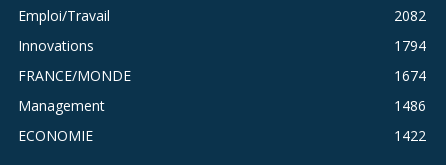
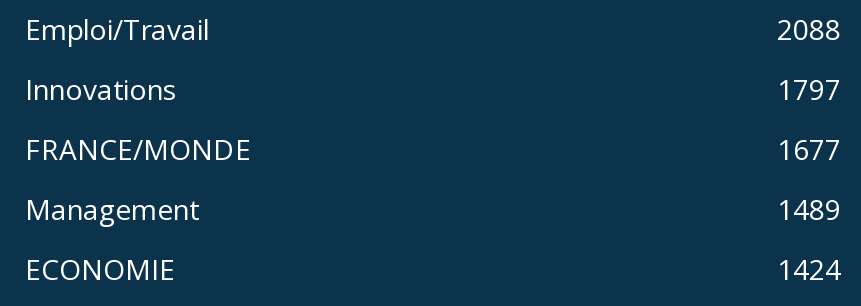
- 2082
+ 2088

- 1794
+ 1797

- 1674
+ 1677

- 1486
+ 1489

- 1422
+ 1424
